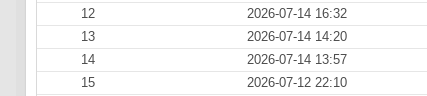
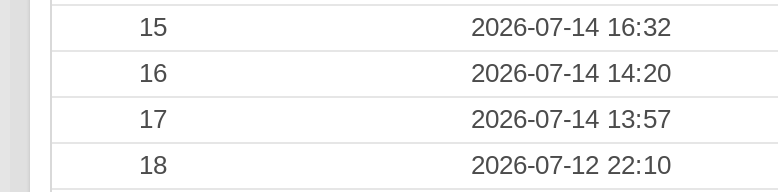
- 12
+ 15

- 13
+ 16

- 14
+ 17

- 15
+ 18
